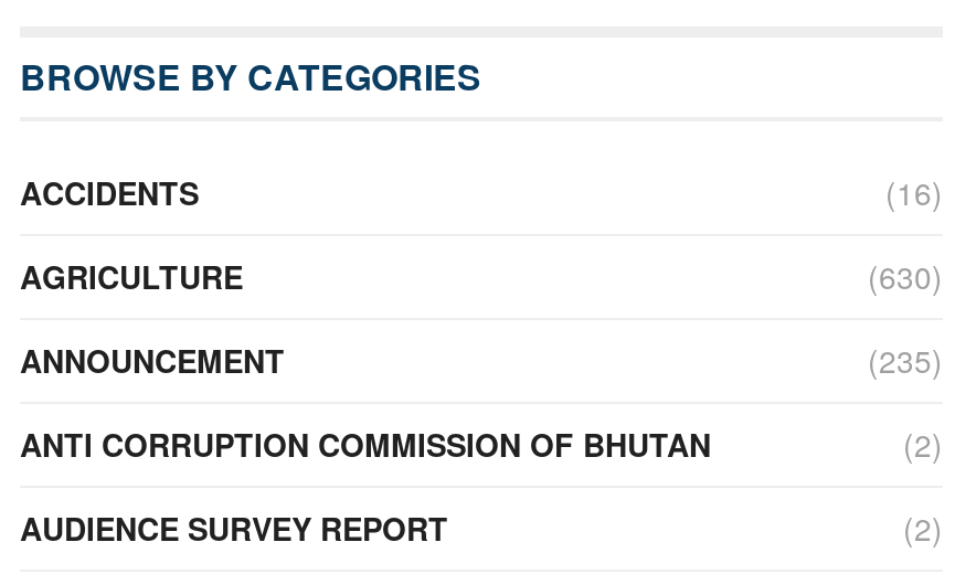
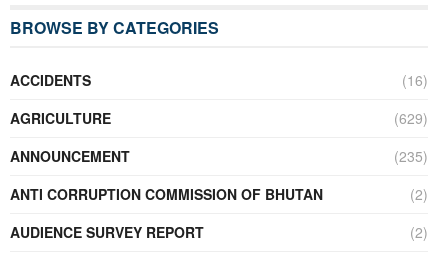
- (630)
+ (629)
